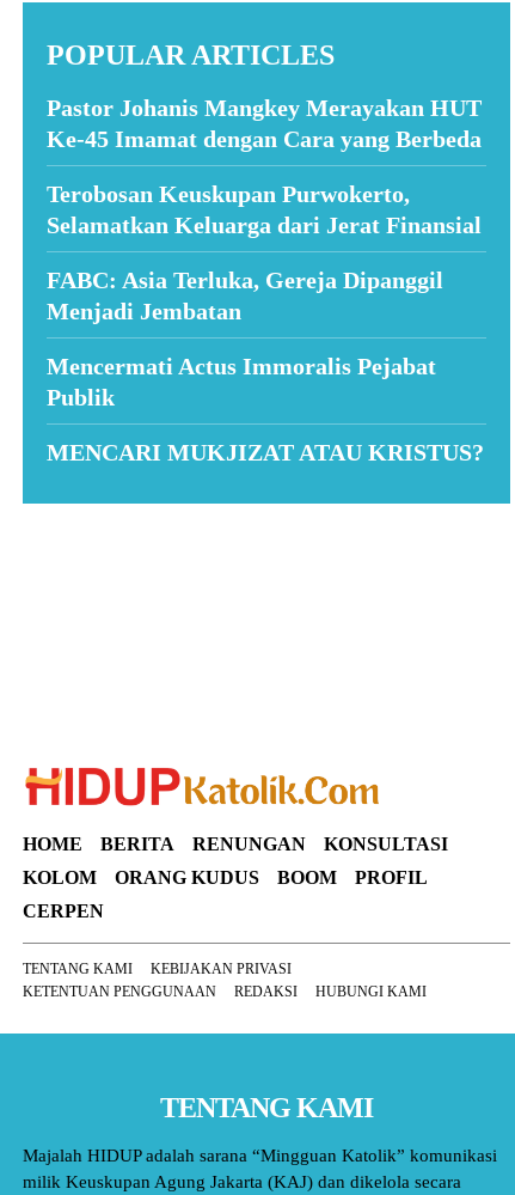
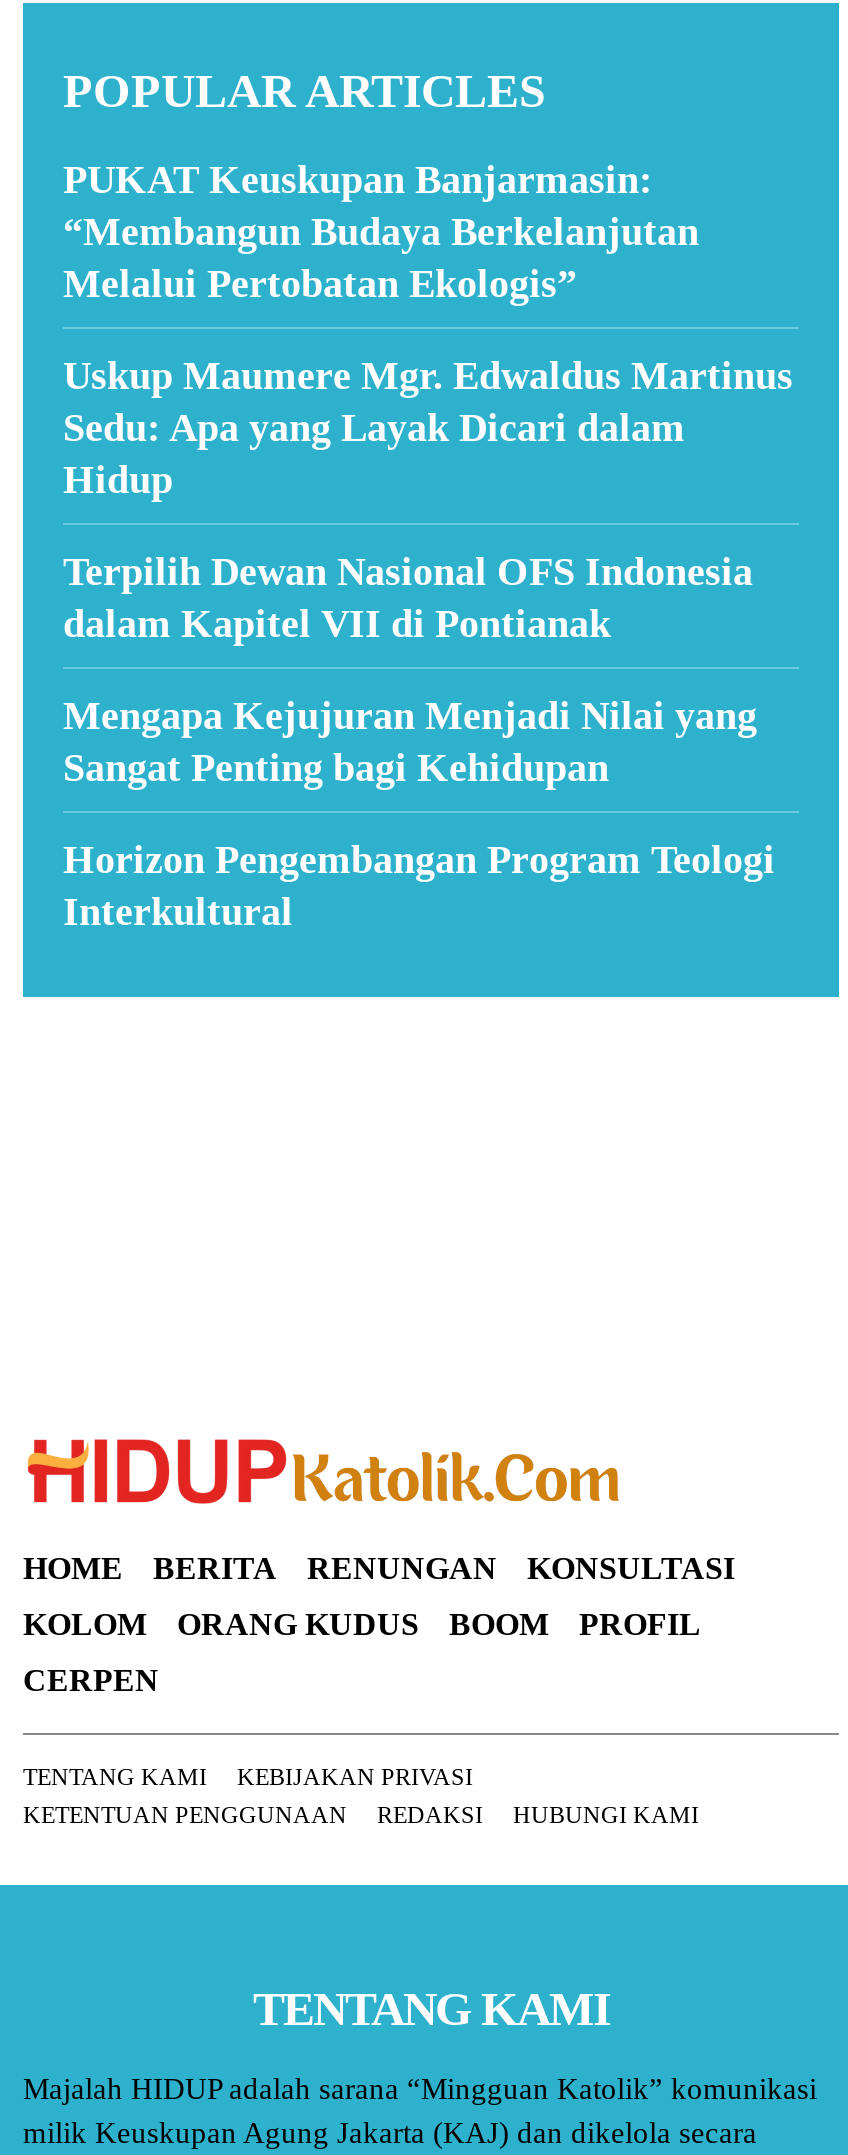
- Pastor Johanis Mangkey Merayakan HUT
- Ke-45 Imamat dengan Cara yang Berbeda
+ PUKAT Keuskupan Banjarmasin:
+ “Membangun Budaya Berkelanjutan
+ Melalui Pertobatan Ekologis”

- Terobosan Keuskupan Purwokerto,
- Selamatkan Keluarga dari Jerat Finansial
+ Uskup Maumere Mgr. Edwaldus Martinus
+ Sedu: Apa yang Layak Dicari dalam
+ Hidup

- FABC: Asia Terluka, Gereja Dipanggil
- Menjadi Jembatan
+ Terpilih Dewan Nasional OFS Indonesia
+ dalam Kapitel VII di Pontianak

- Mencermati Actus Immoralis Pejabat
- Publik
+ Mengapa Kejujuran Menjadi Nilai yang
+ Sangat Penting bagi Kehidupan

- MENCARI MUKJIZAT ATAU KRISTUS?
+ Horizon Pengembangan Program Teologi
+ Interkultural
